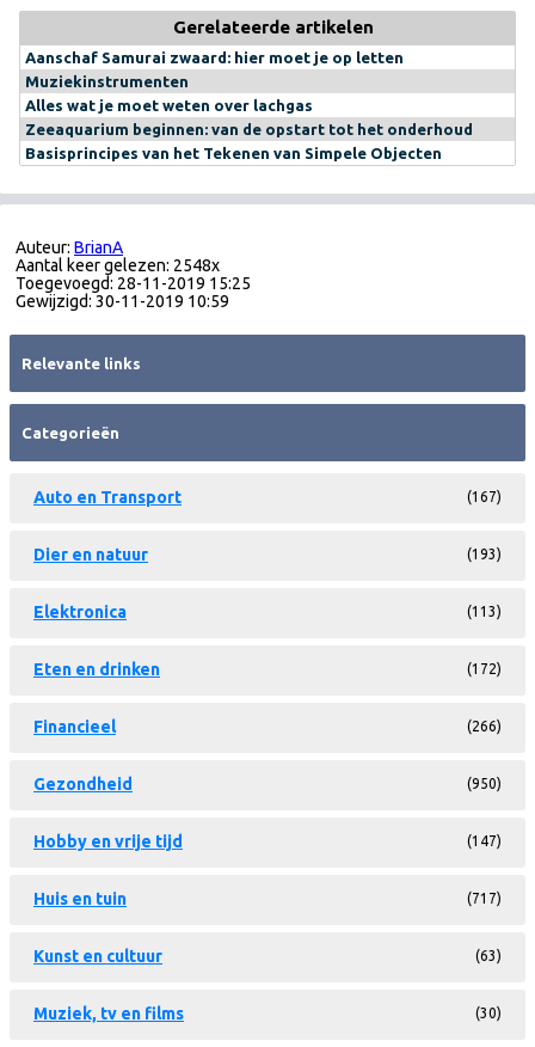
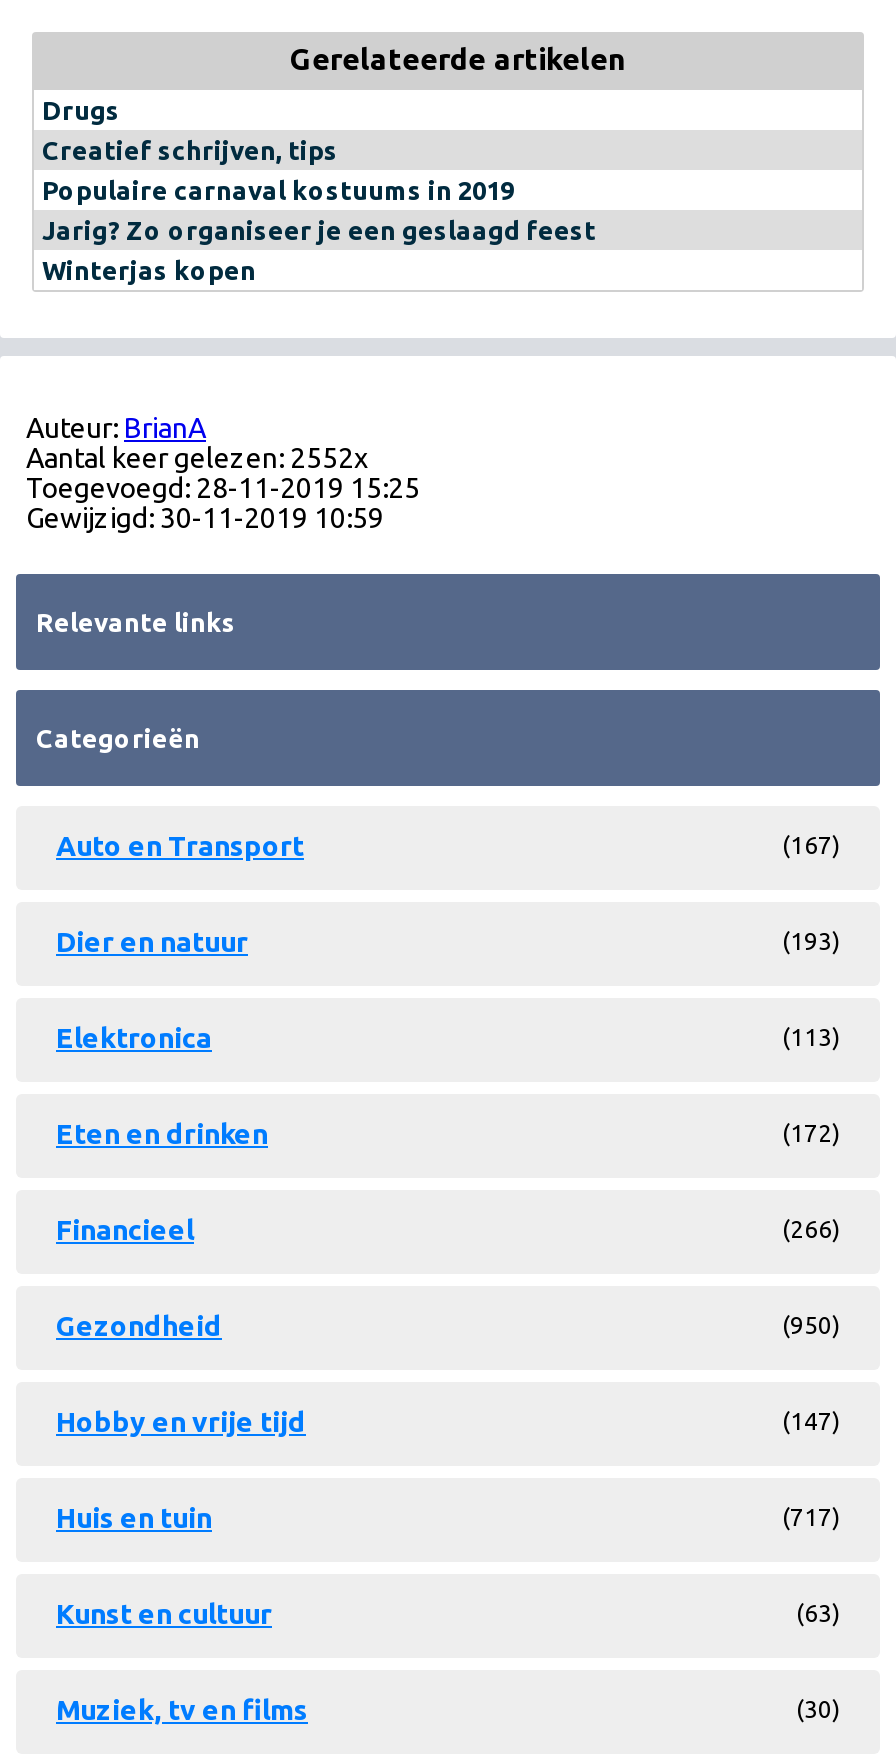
- Aanschaf Samurai zwaard: hier moet je op letten
- Muziekinstrumenten
- Alles wat je moet weten over lachgas
- Zeeaquarium beginnen: van de opstart tot het onderhoud
- Basisprincipes van het Tekenen van Simpele Objecten
+ Drugs
+ Creatief schrijven, tips
+ Populaire carnaval kostuums in 2019
+ Jarig? Zo organiseer je een geslaagd feest
+ Winterjas kopen

- Aantal keer gelezen: 2548x
+ Aantal keer gelezen: 2552x
